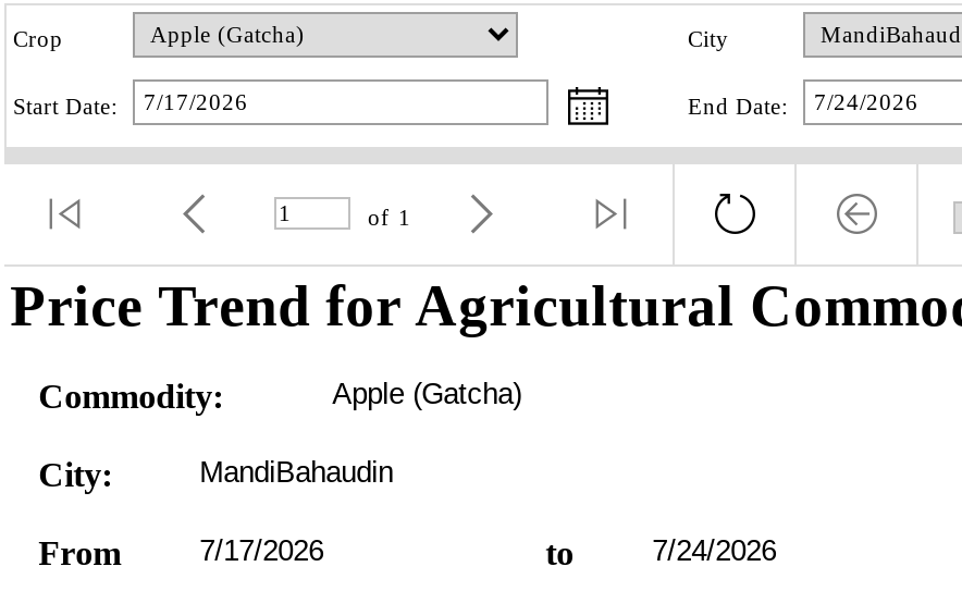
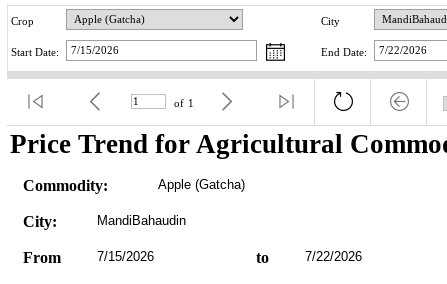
- 7/17/2026
+ 7/15/2026

- 7/24/2026
+ 7/22/2026
